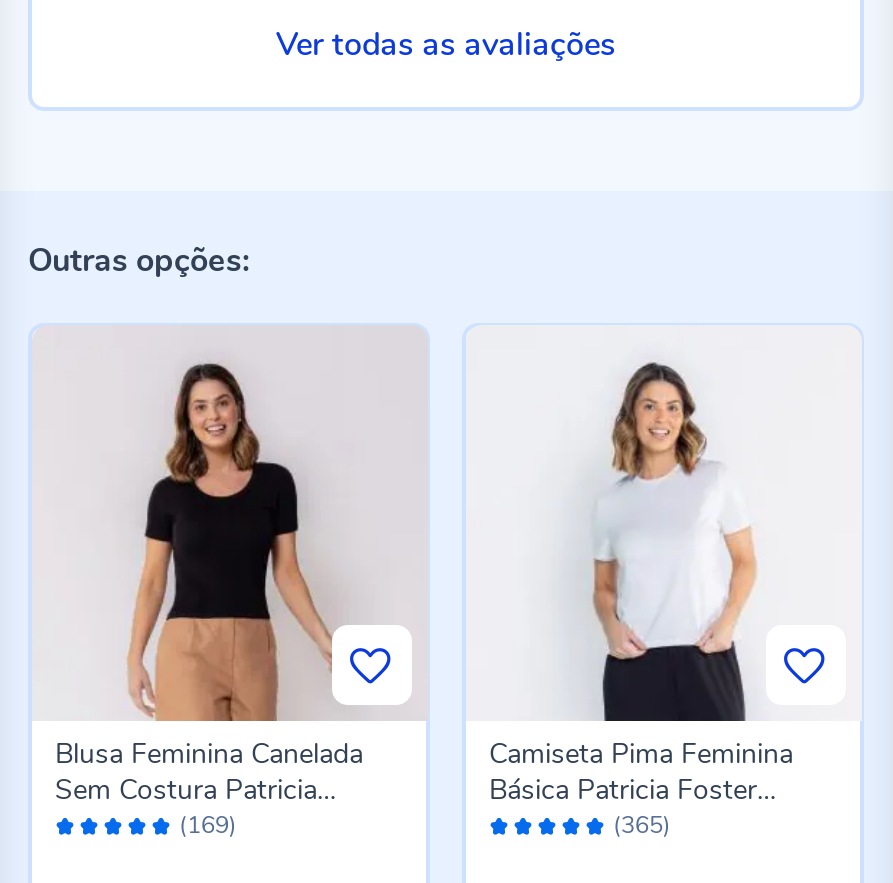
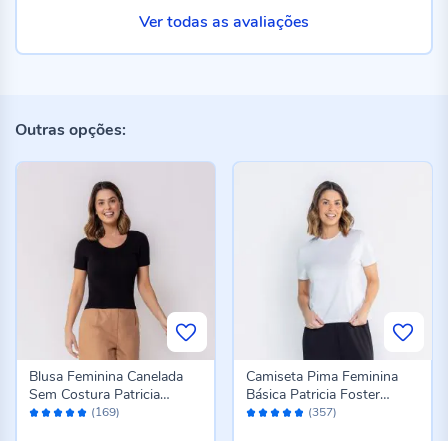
- (365)
+ (357)
